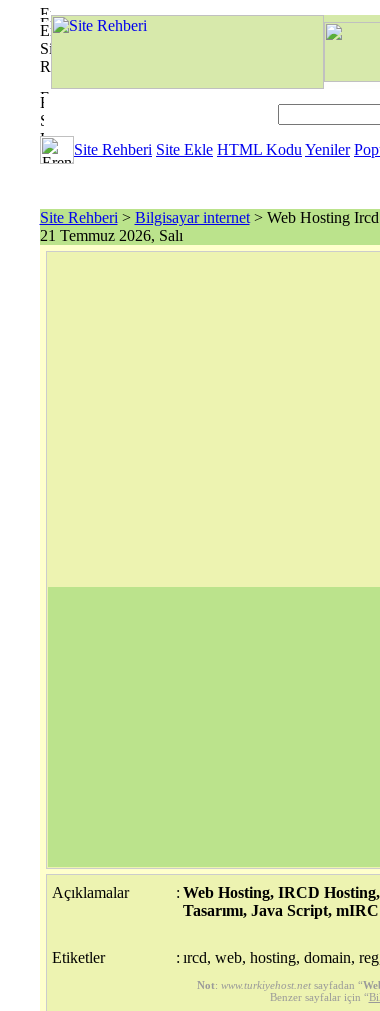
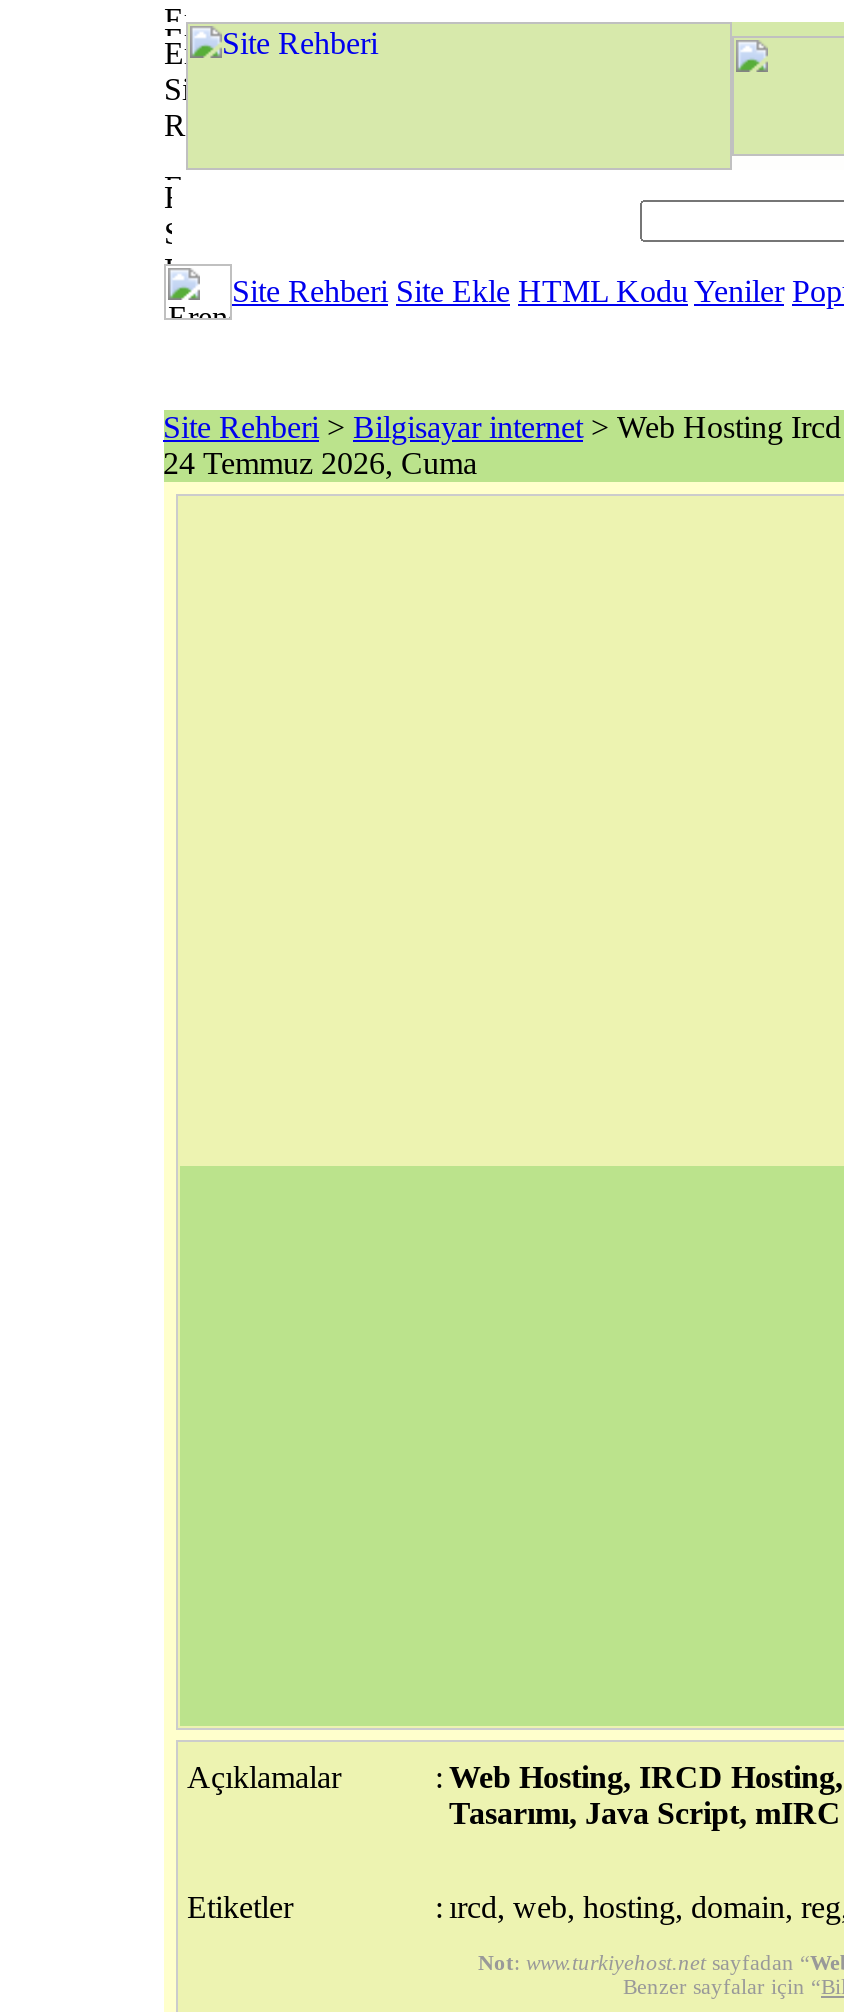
- 21 Temmuz 2026, Salı
+ 24 Temmuz 2026, Cuma
